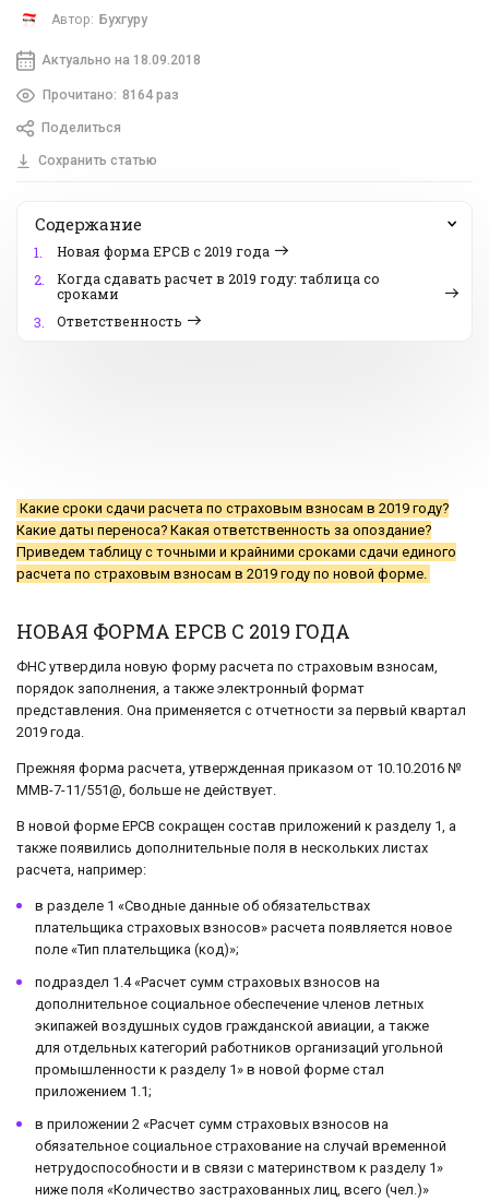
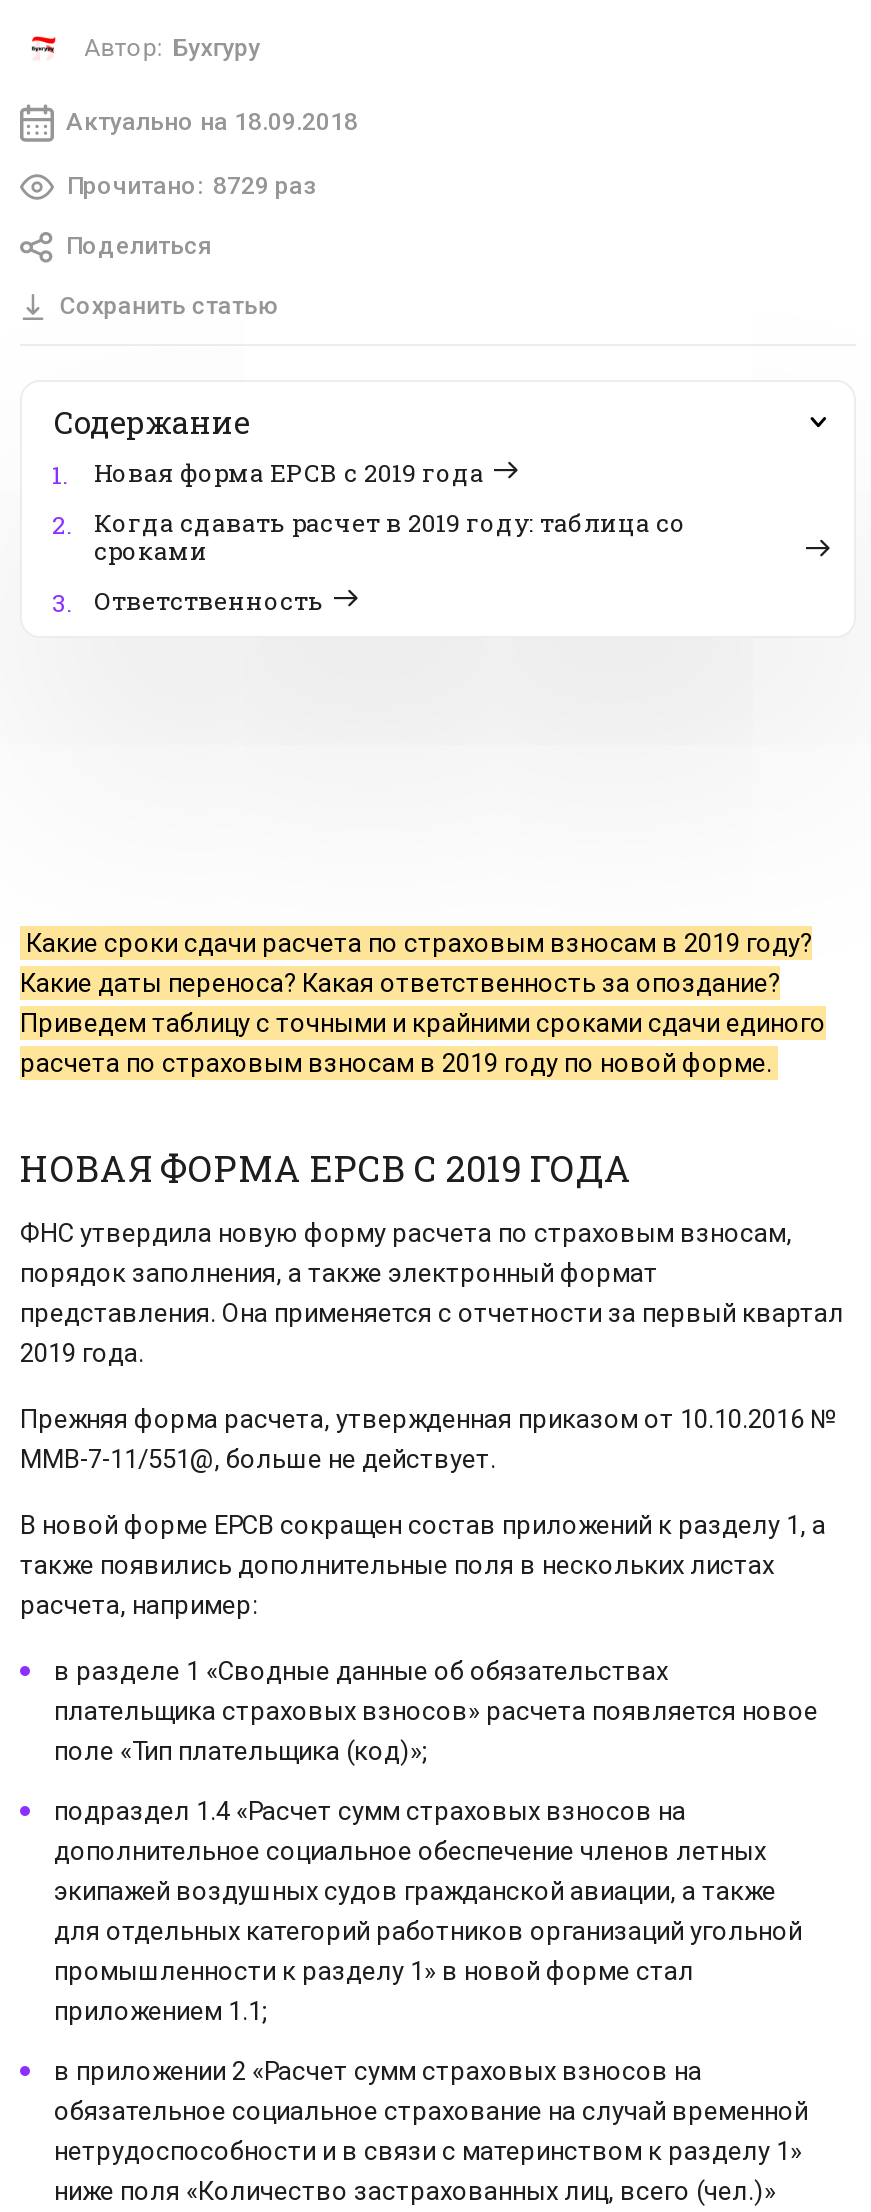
- Прочитано: 8164 раз
+ Прочитано: 8729 раз
